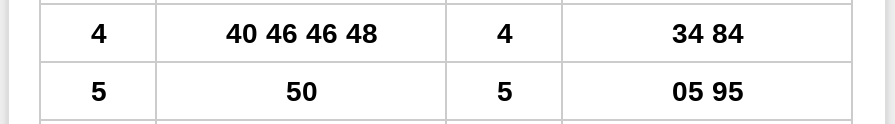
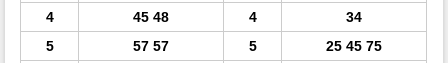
- 40 46 46 48
+ 45 48

- 34 84
+ 34

- 50
+ 57 57

- 05 95
+ 25 45 75
